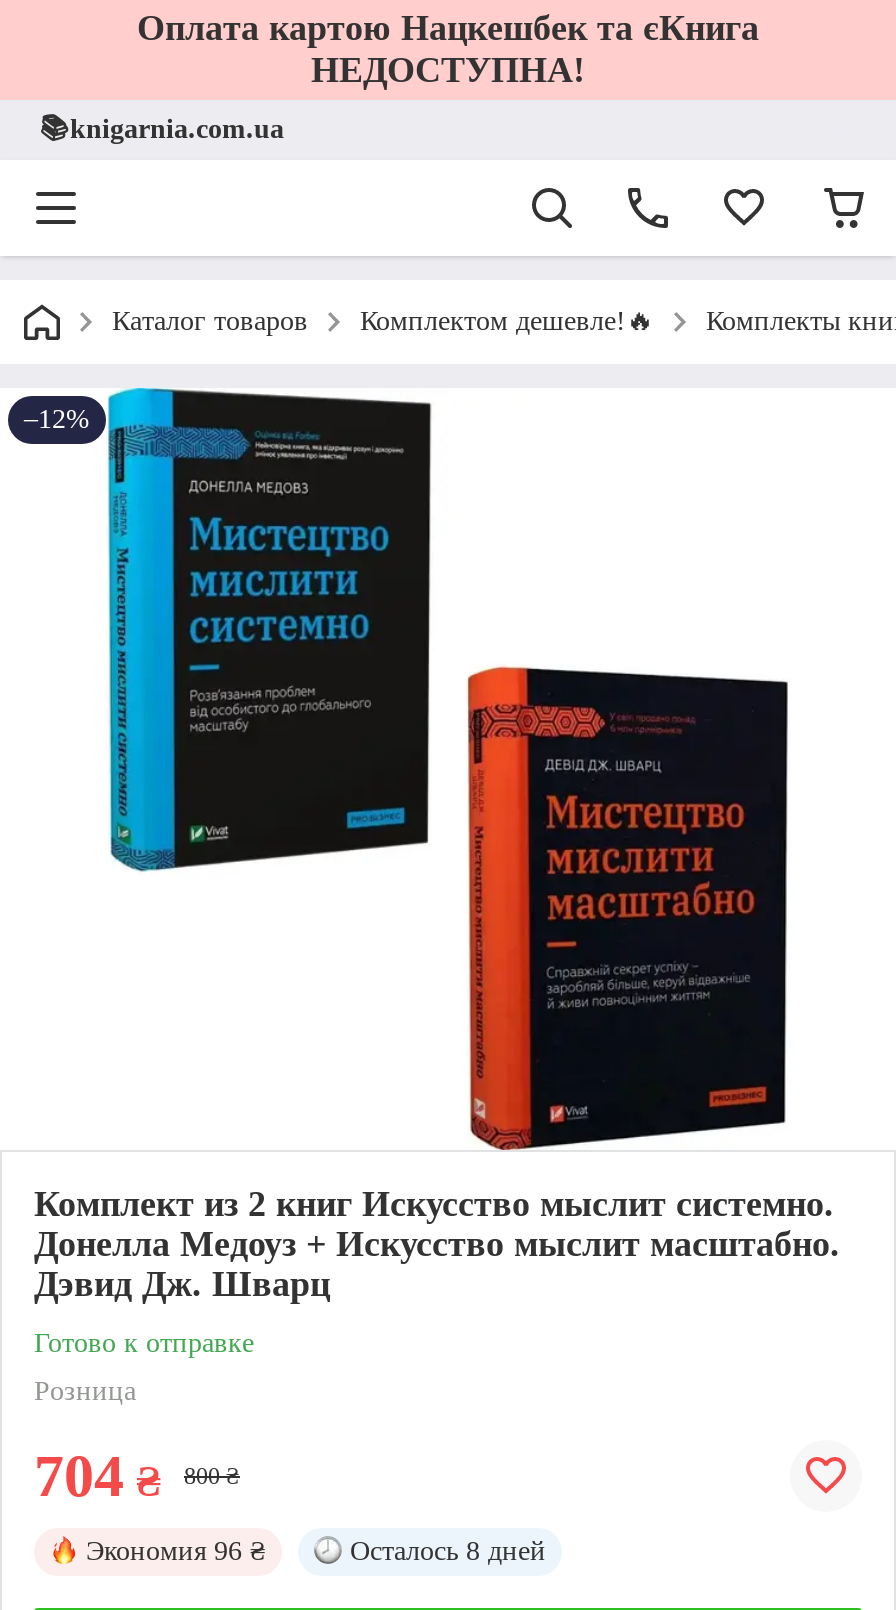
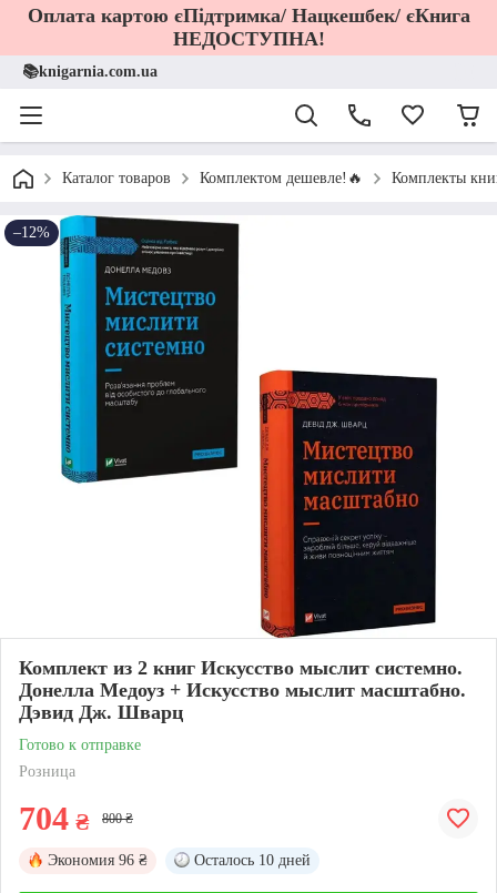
- Оплата картою Нацкешбек та єКнига
+ Оплата картою єПідтримка/ Нацкешбек/ єКнига

- Осталось 8 дней
+ Осталось 10 дней
